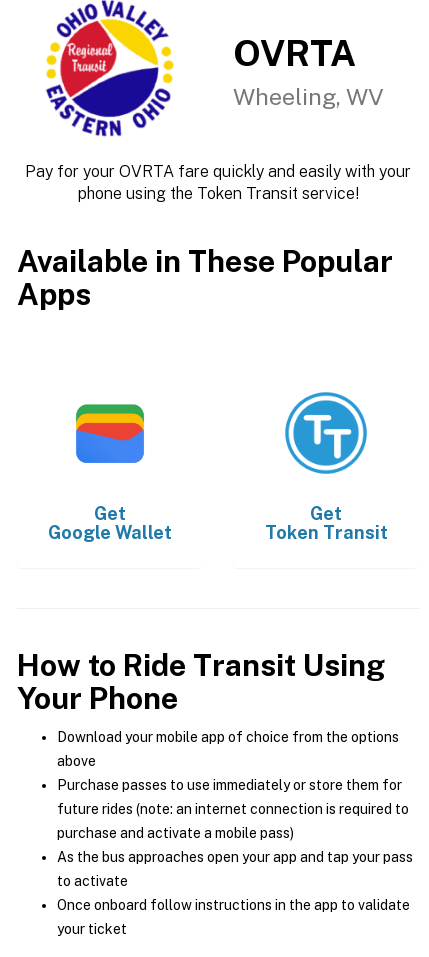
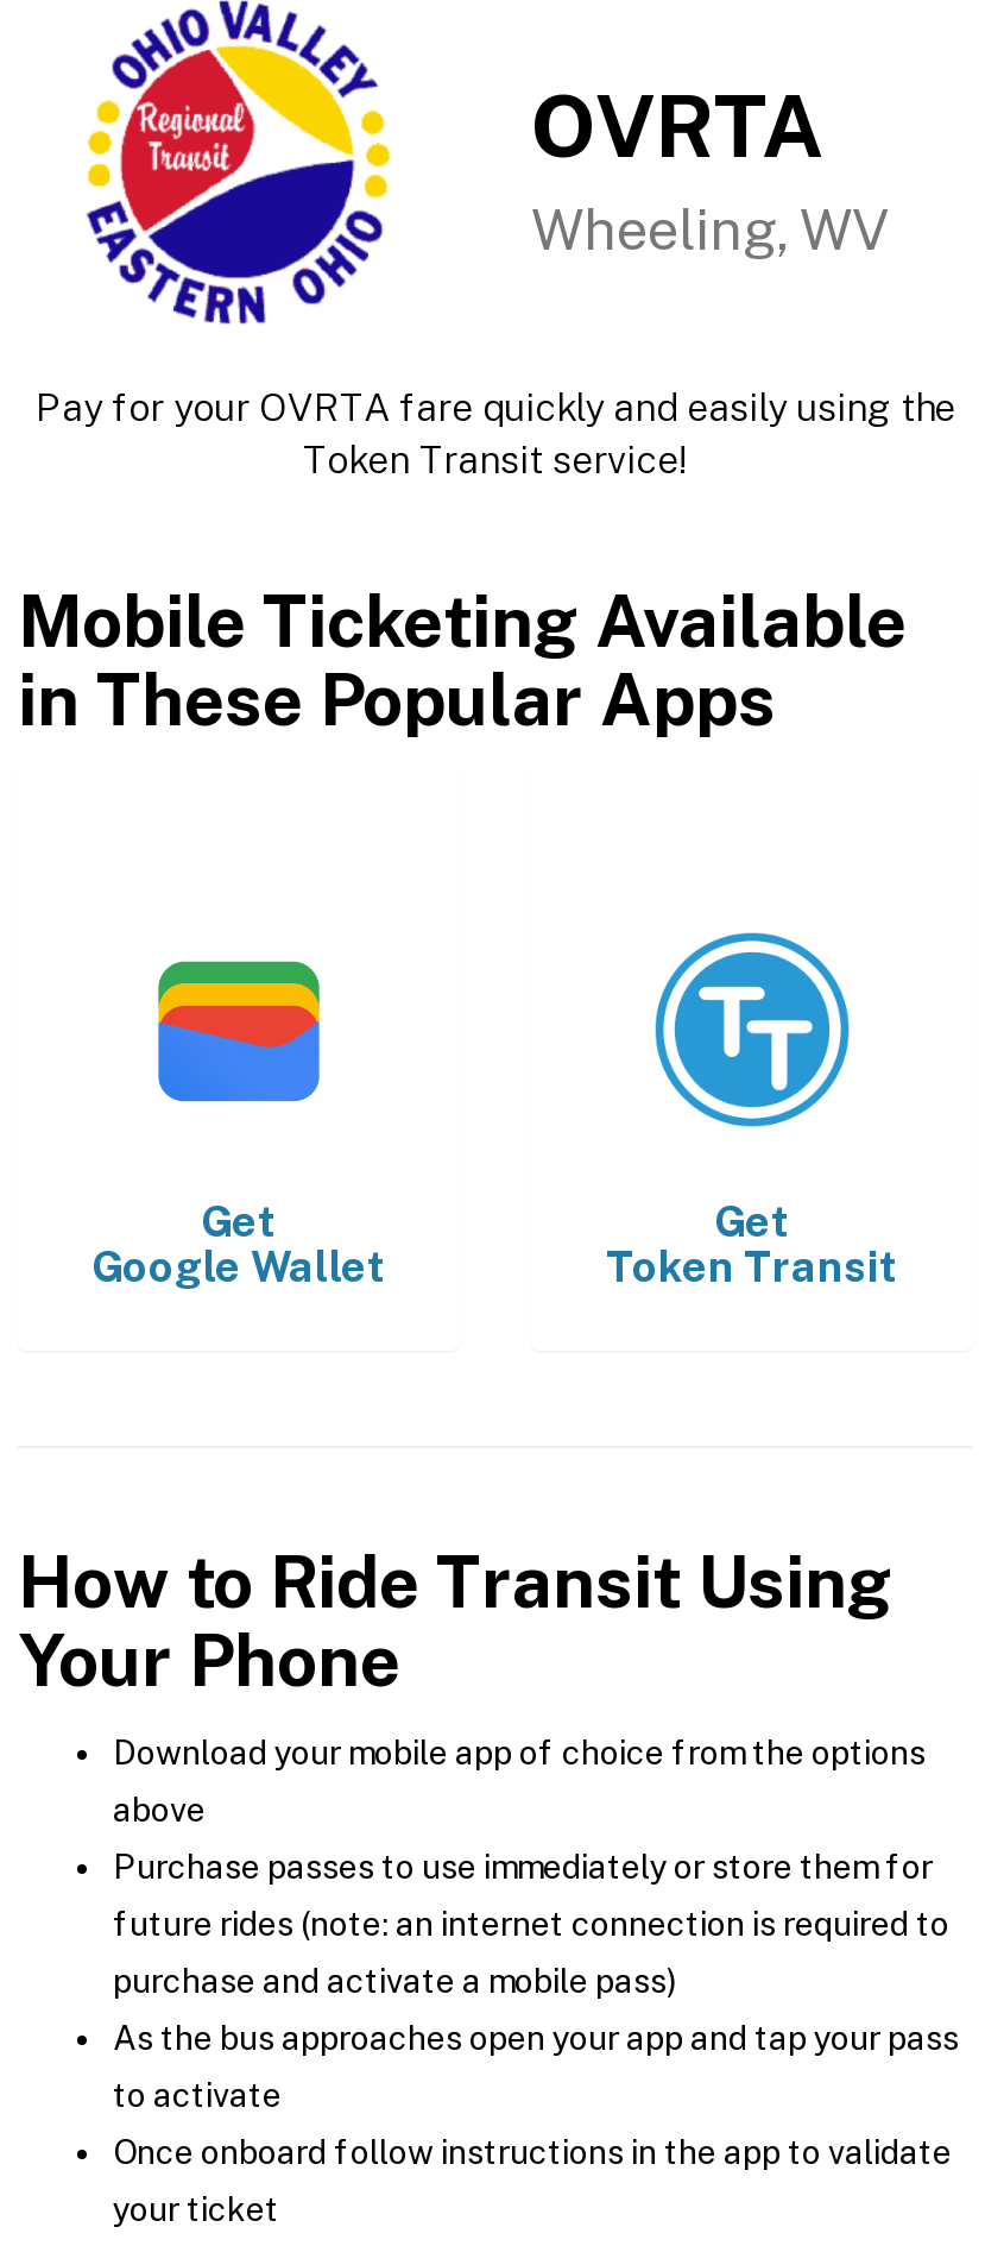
- Pay for your OVRTA fare quickly and easily with your
- phone using the Token Transit service!
+ Pay for your OVRTA fare quickly and easily using the
+ Token Transit service!

- Available in These Popular
- Apps
+ Mobile Ticketing Available
+ in These Popular Apps
